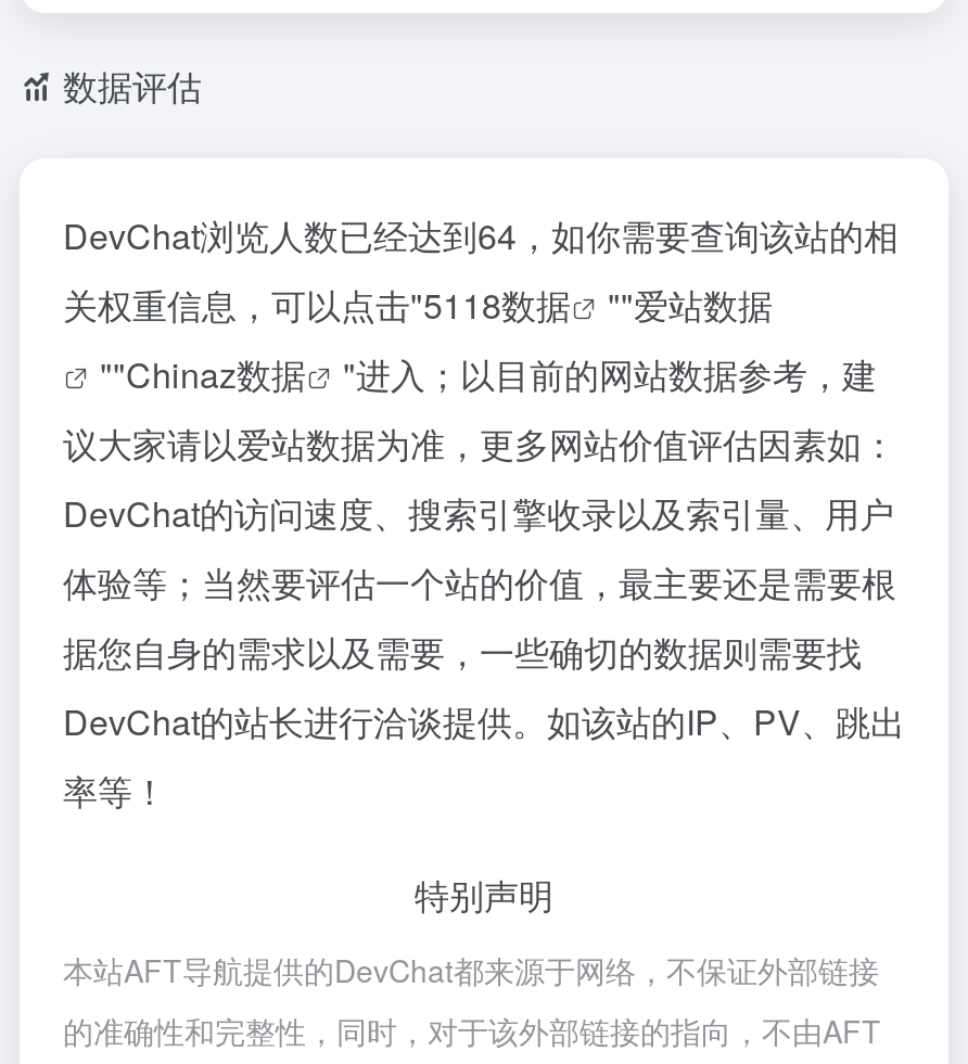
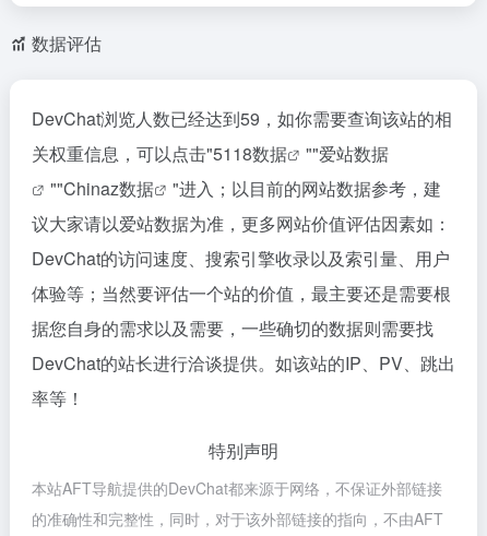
- DevChat浏览人数已经达到64，如你需要查询该站的相
+ DevChat浏览人数已经达到59，如你需要查询该站的相
